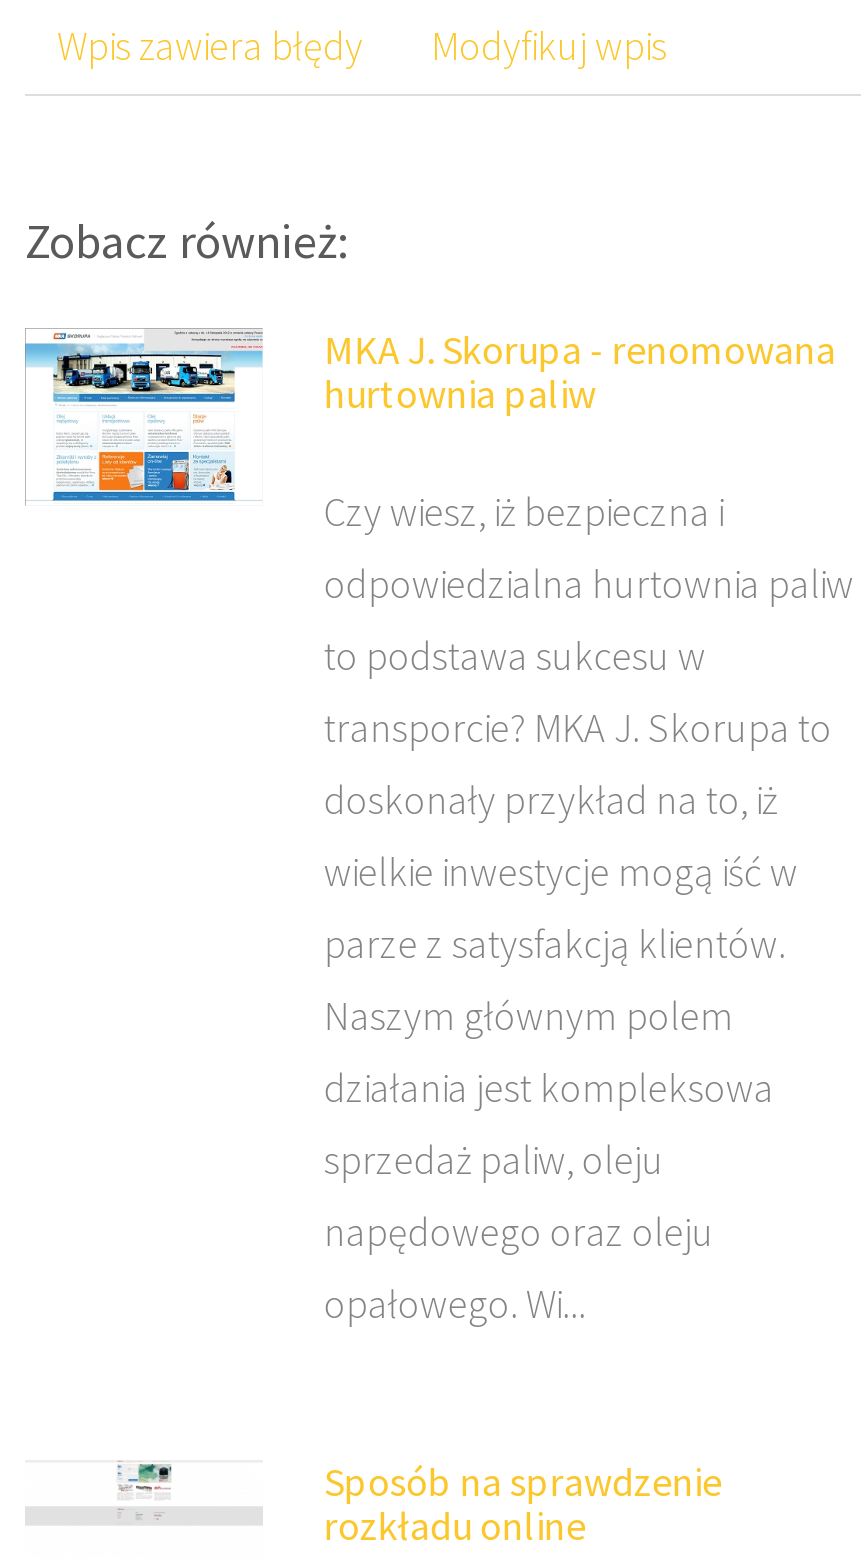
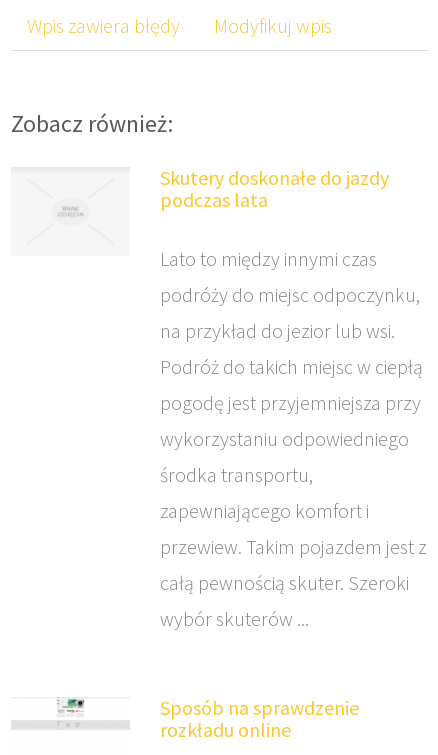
- [image]

- MKA J. Skorupa - renomowana
- hurtownia paliw
+ Skutery doskonałe do jazdy
+ podczas lata

- Czy wiesz, iż bezpieczna i
- odpowiedzialna hurtownia paliw
- to podstawa sukcesu w
- transporcie? MKA J. Skorupa to
- doskonały przykład na to, iż
- wielkie inwestycje mogą iść w
- parze z satysfakcją klientów.
- Naszym głównym polem
- działania jest kompleksowa
- sprzedaż paliw, oleju
- napędowego oraz oleju
- opałowego. Wi...
+ Lato to między innymi czas
+ podróży do miejsc odpoczynku,
+ na przykład do jezior lub wsi.
+ Podróż do takich miejsc w ciepłą
+ pogodę jest przyjemniejsza przy
+ wykorzystaniu odpowiedniego
+ środka transportu,
+ zapewniającego komfort i
+ przewiew. Takim pojazdem jest z
+ całą pewnością skuter. Szeroki
+ wybór skuterów ...
